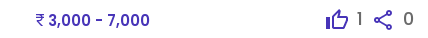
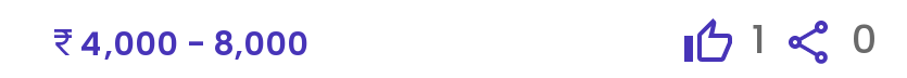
- 3,000 - 7,000
+ 4,000 - 8,000
